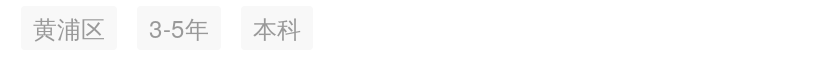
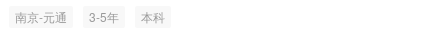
- 黄浦区
+ 南京-元通
